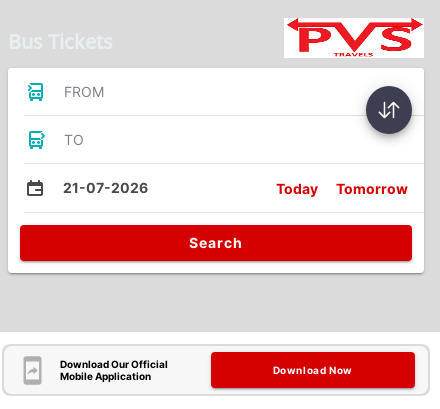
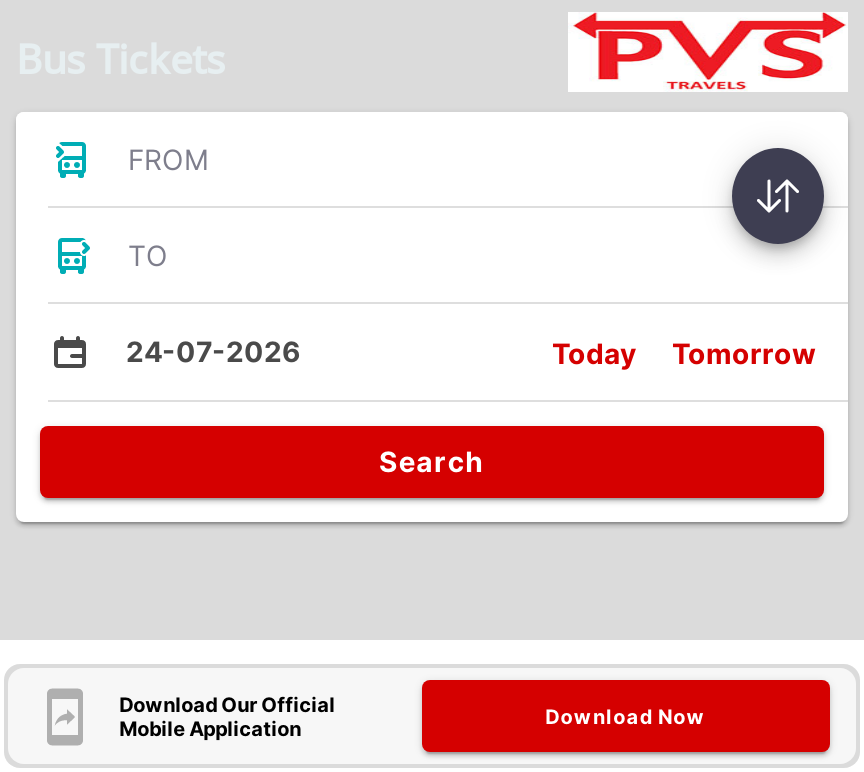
- 21-07-2026
+ 24-07-2026
